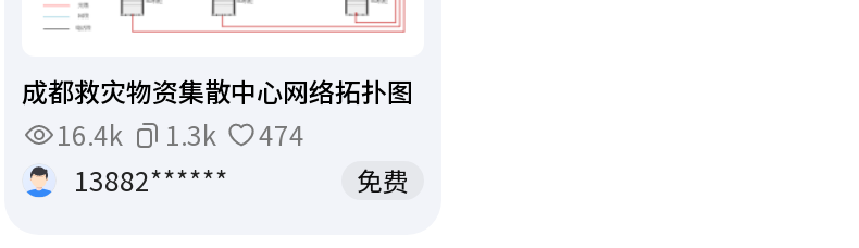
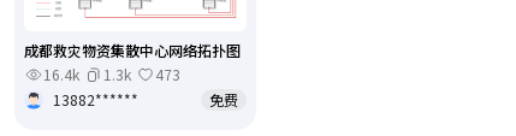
- 16.4k 1.3k 474
+ 16.4k 1.3k 473
